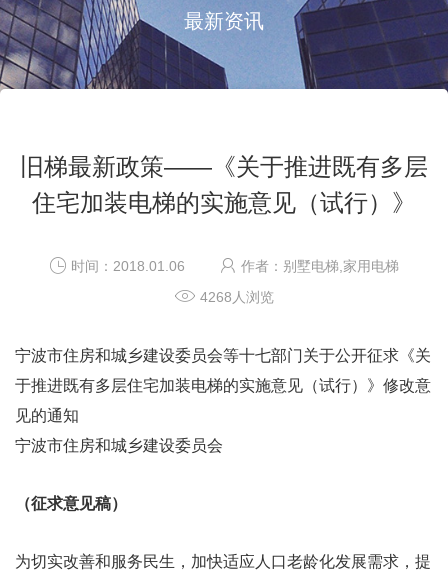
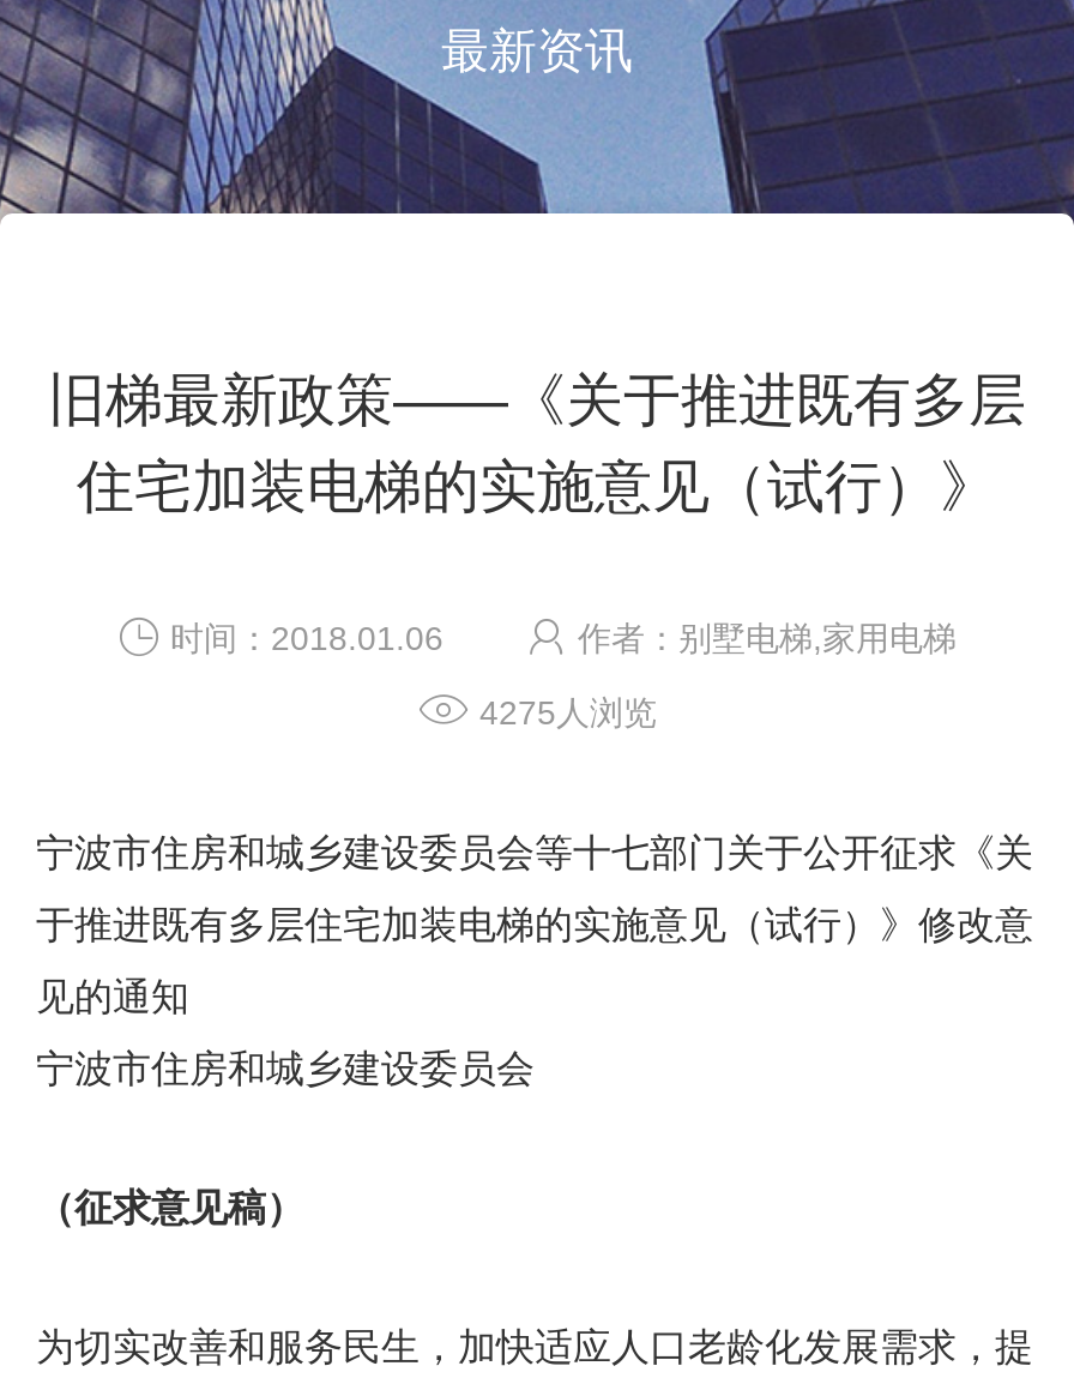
- 4268人浏览
+ 4275人浏览
